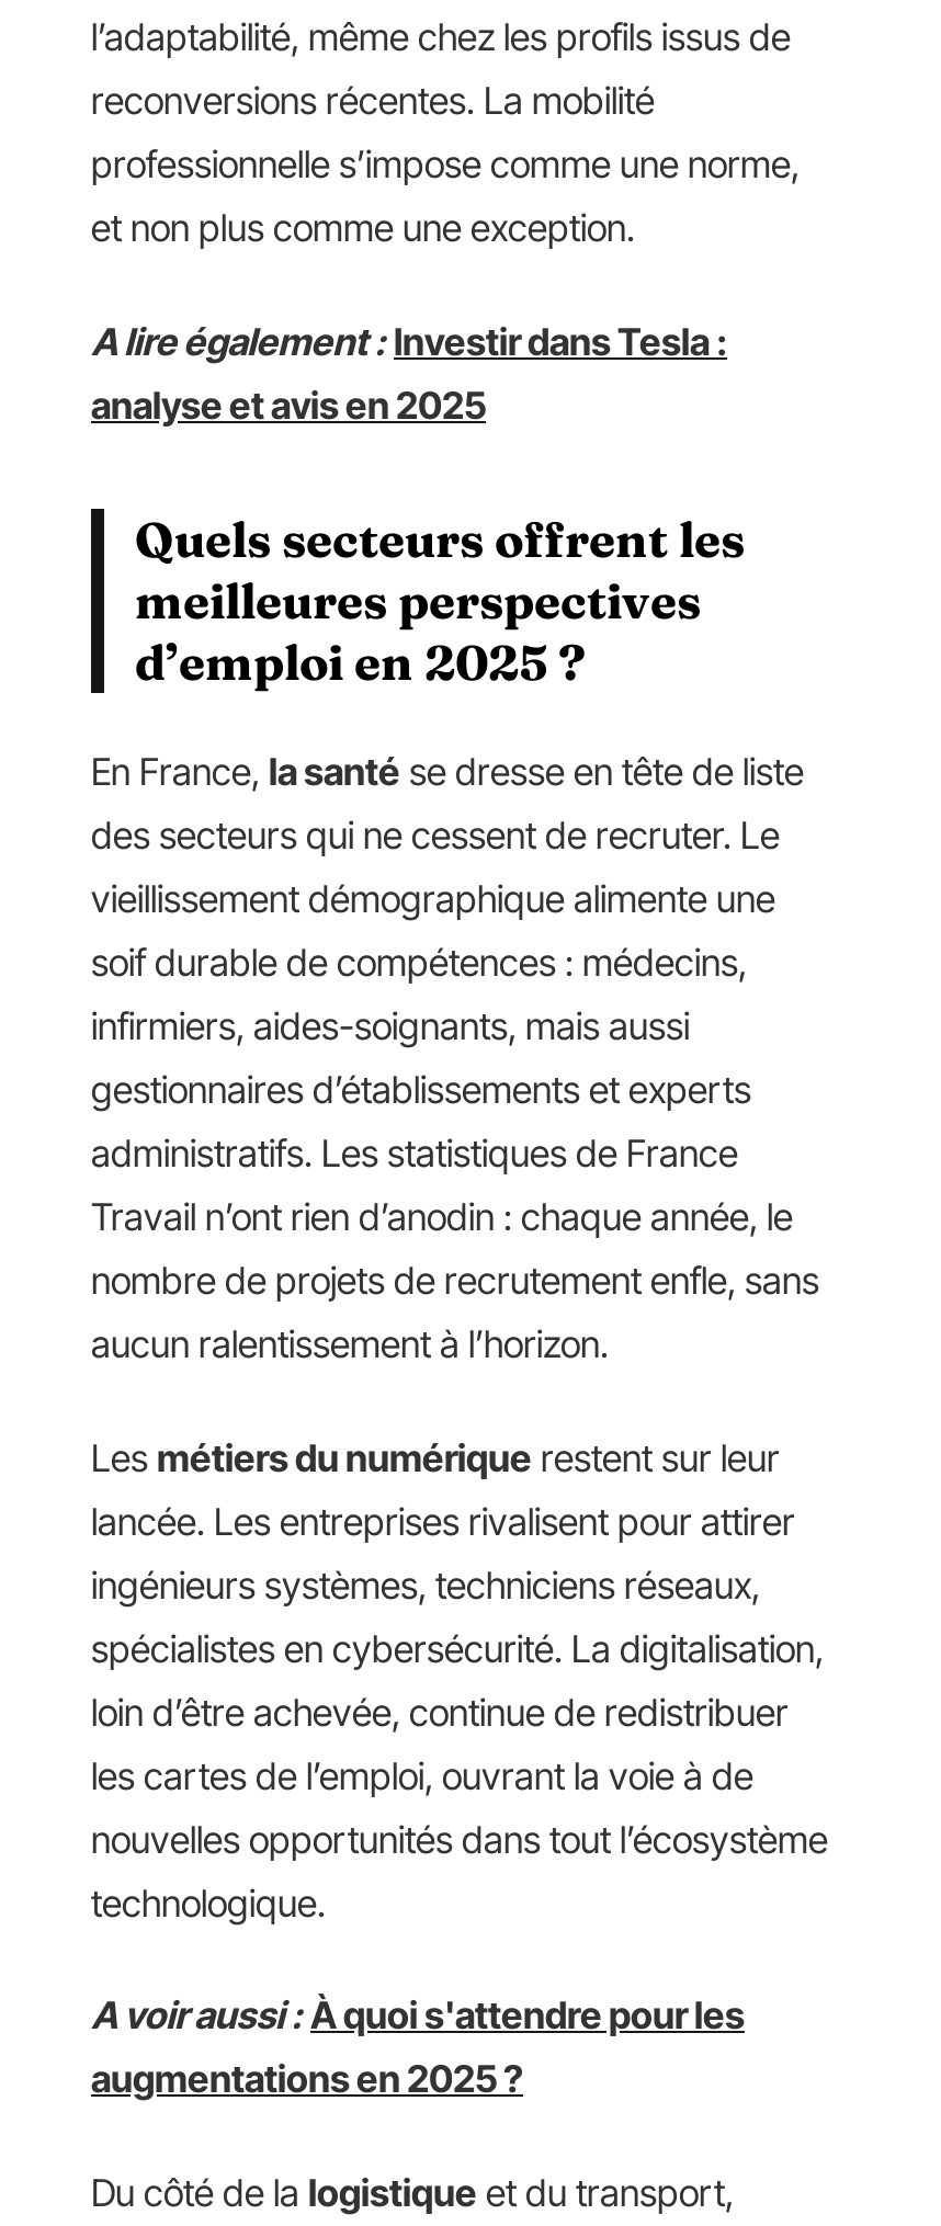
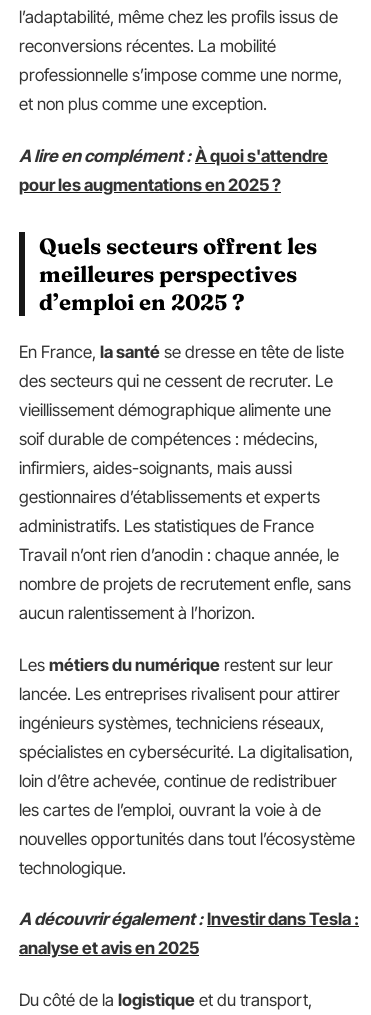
- A lire également : Investir dans Tesla :
+ A lire en complément : À quoi s'attendre
+ pour les augmentations en 2025 ?

moved down: analyse et avis en 2025

- A voir aussi : À quoi s'attendre pour les
- augmentations en 2025 ?
+ A découvrir également : Investir dans Tesla :
